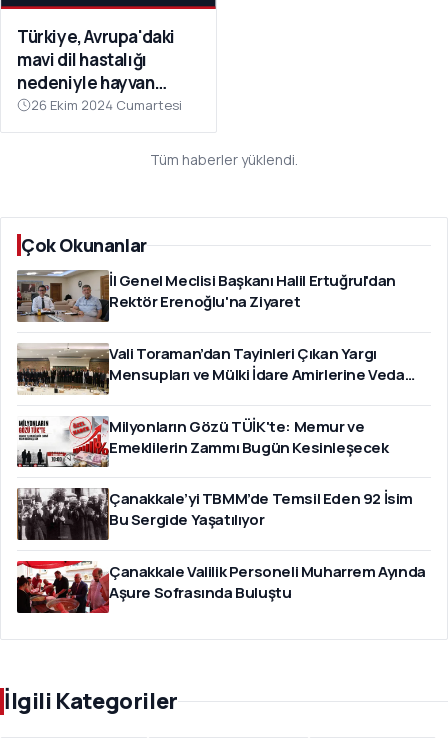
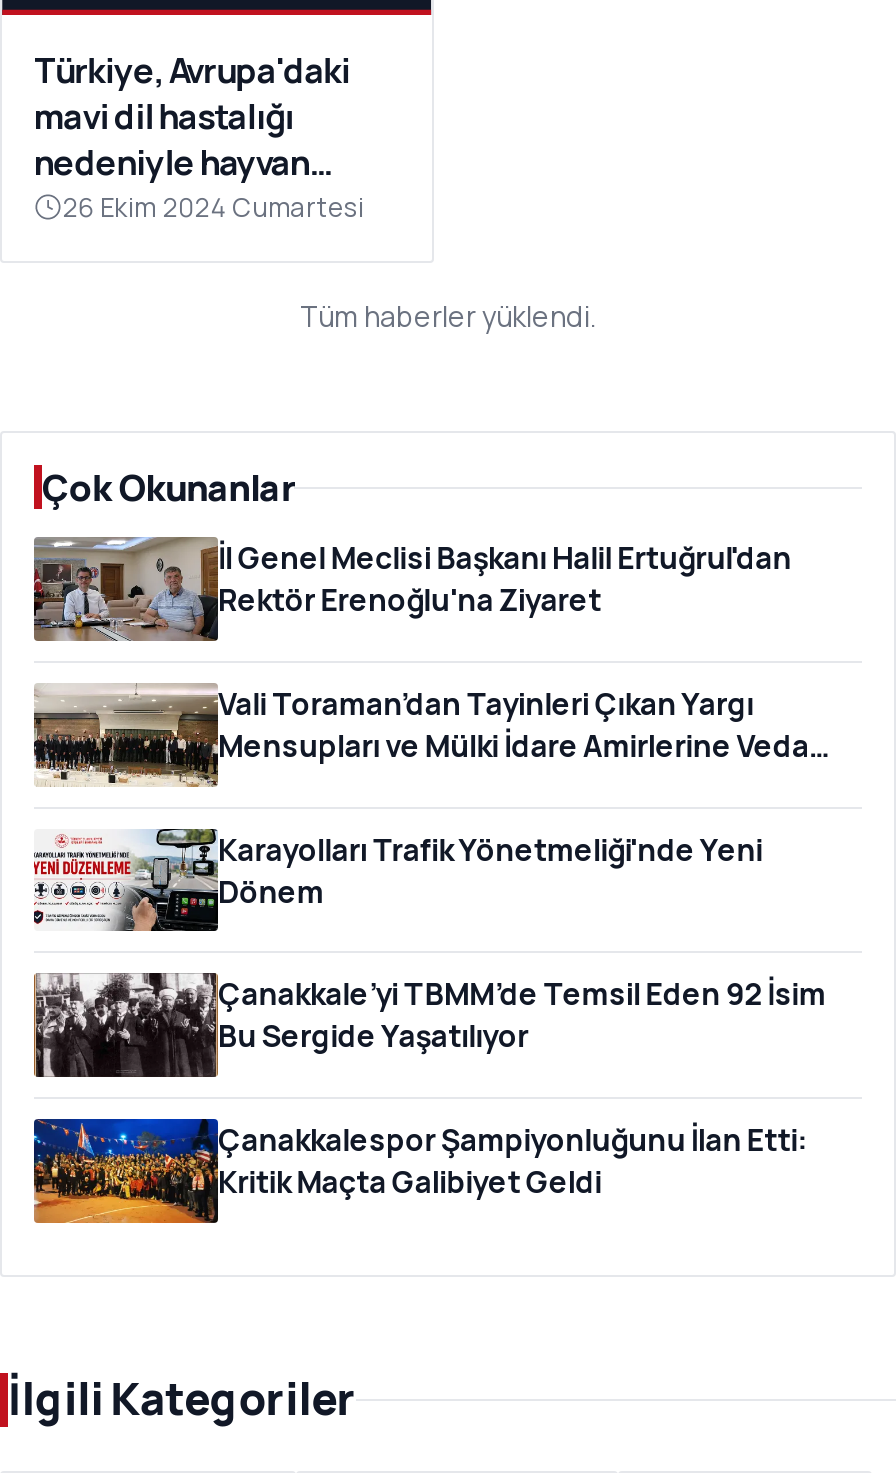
- [image]
- Milyonların Gözü TÜİK'te: Memur ve
- Emeklilerin Zammı Bugün Kesinleşecek
+ [image]
+ Karayolları Trafik Yönetmeliği'nde Yeni
+ Dönem

- [image]
- Çanakkale Valilik Personeli Muharrem Ayında
- Aşure Sofrasında Buluştu
+ [image]
+ Çanakkalespor Şampiyonluğunu İlan Etti:
+ Kritik Maçta Galibiyet Geldi
